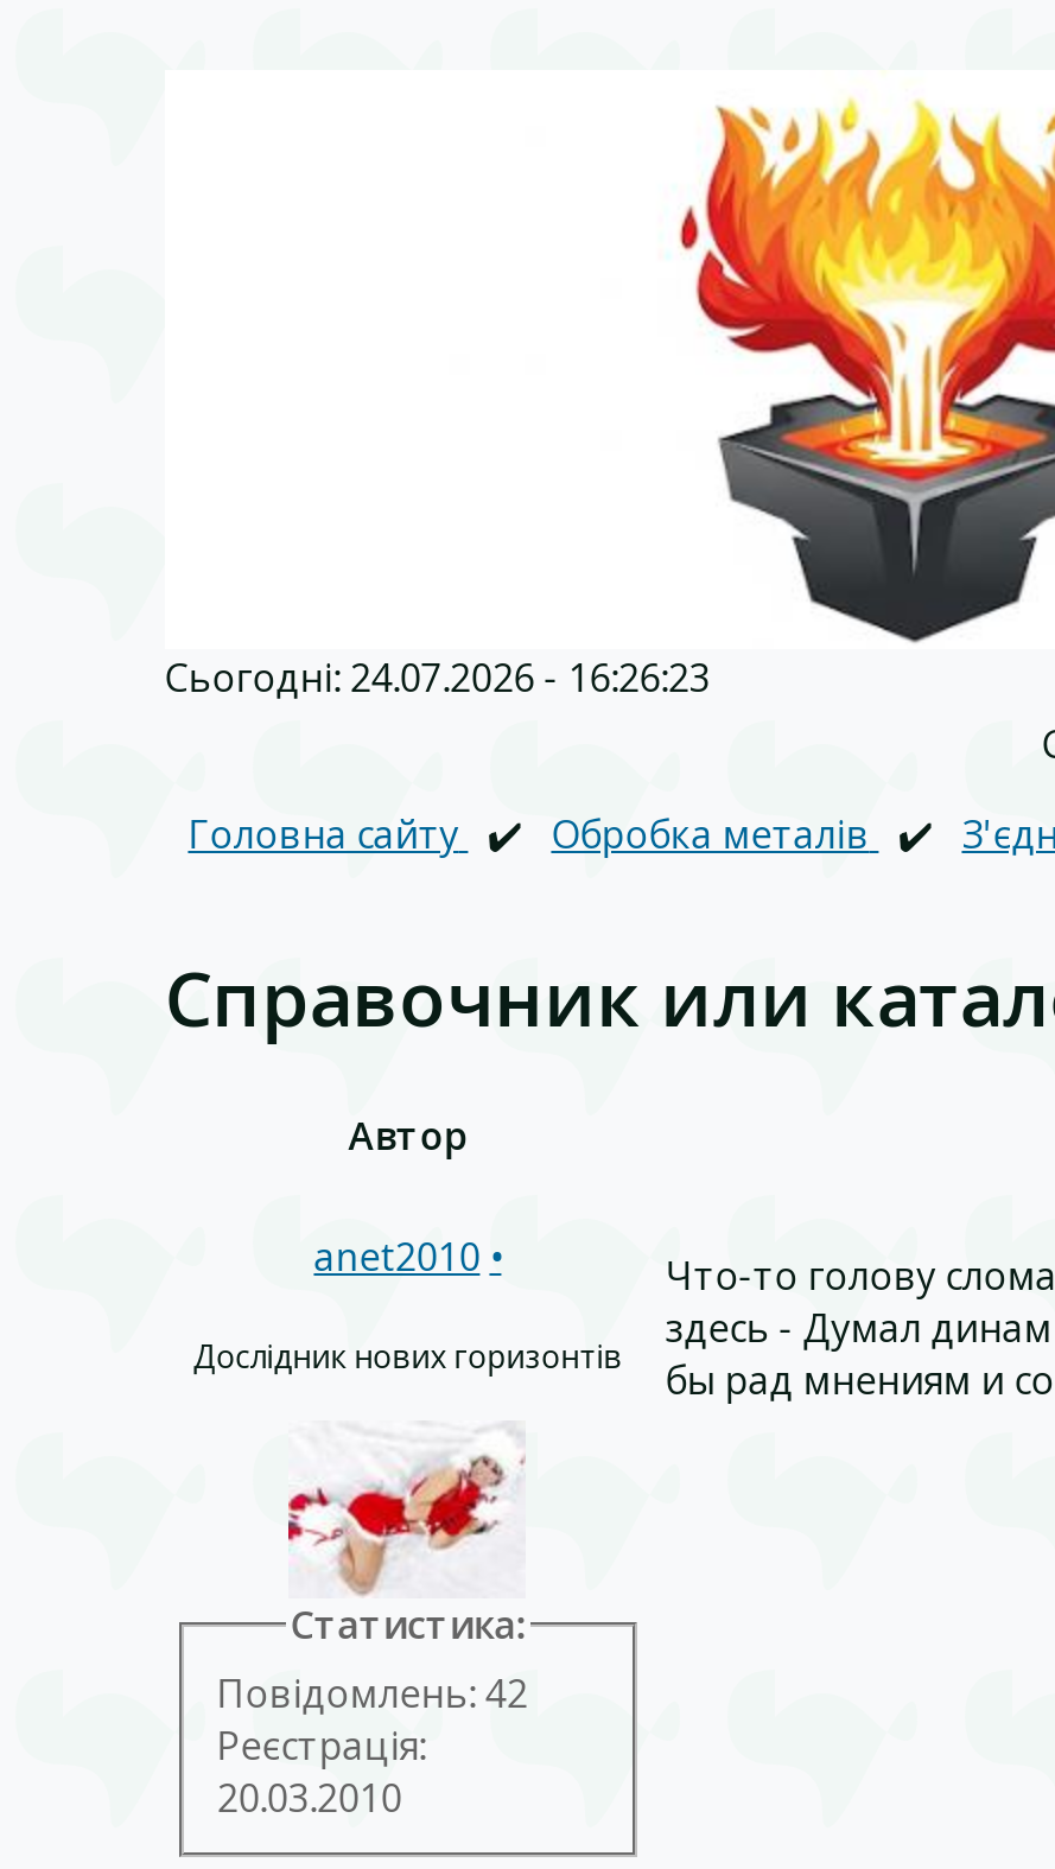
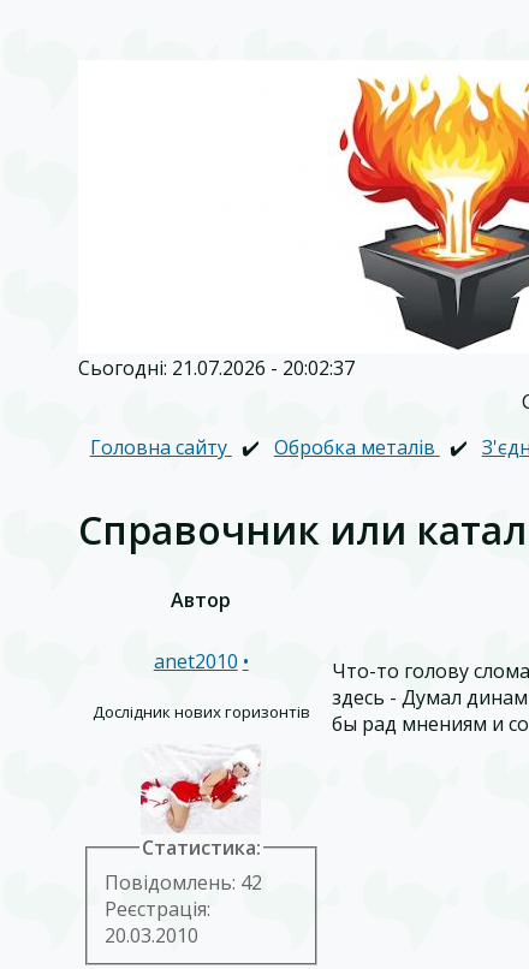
- Сьогодні: 24.07.2026 - 16:26:23
+ Сьогодні: 21.07.2026 - 20:02:37
